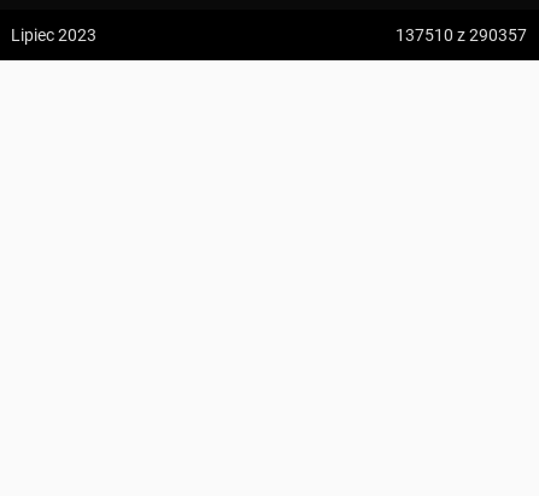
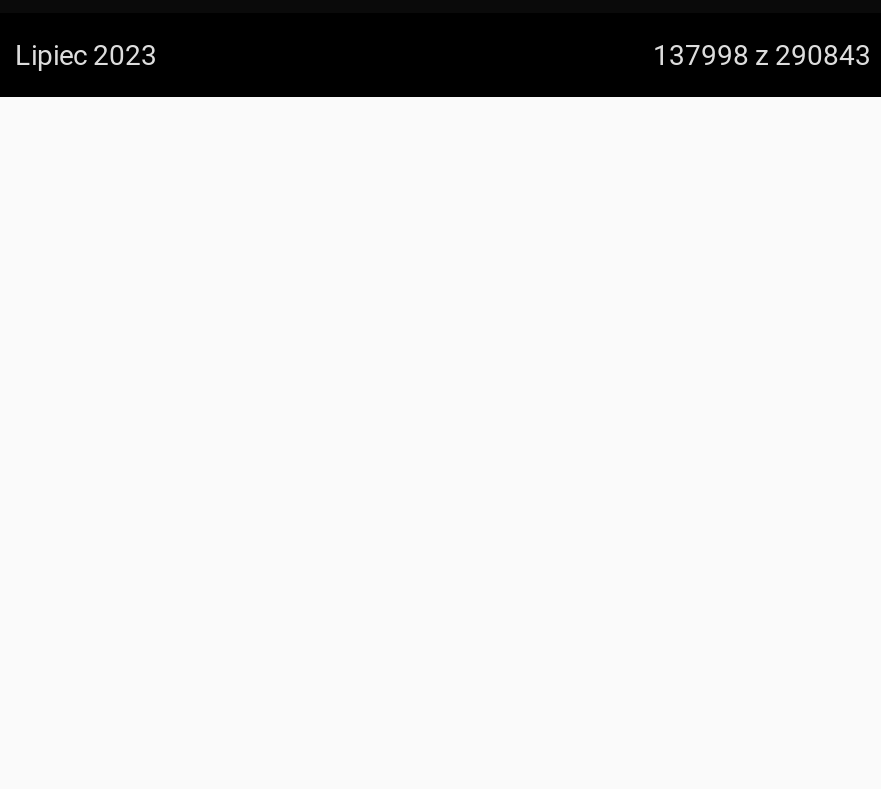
- 137510 z 290357
+ 137998 z 290843
